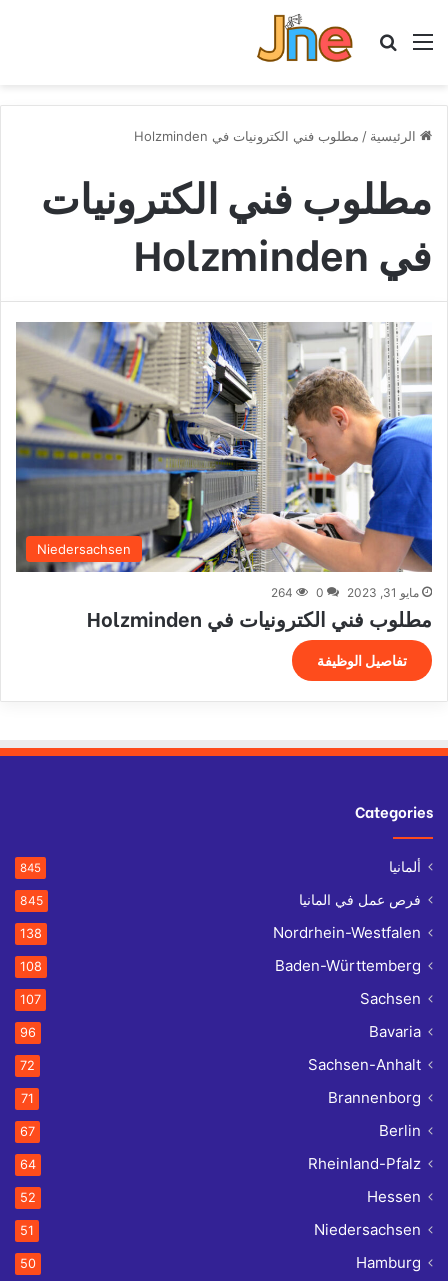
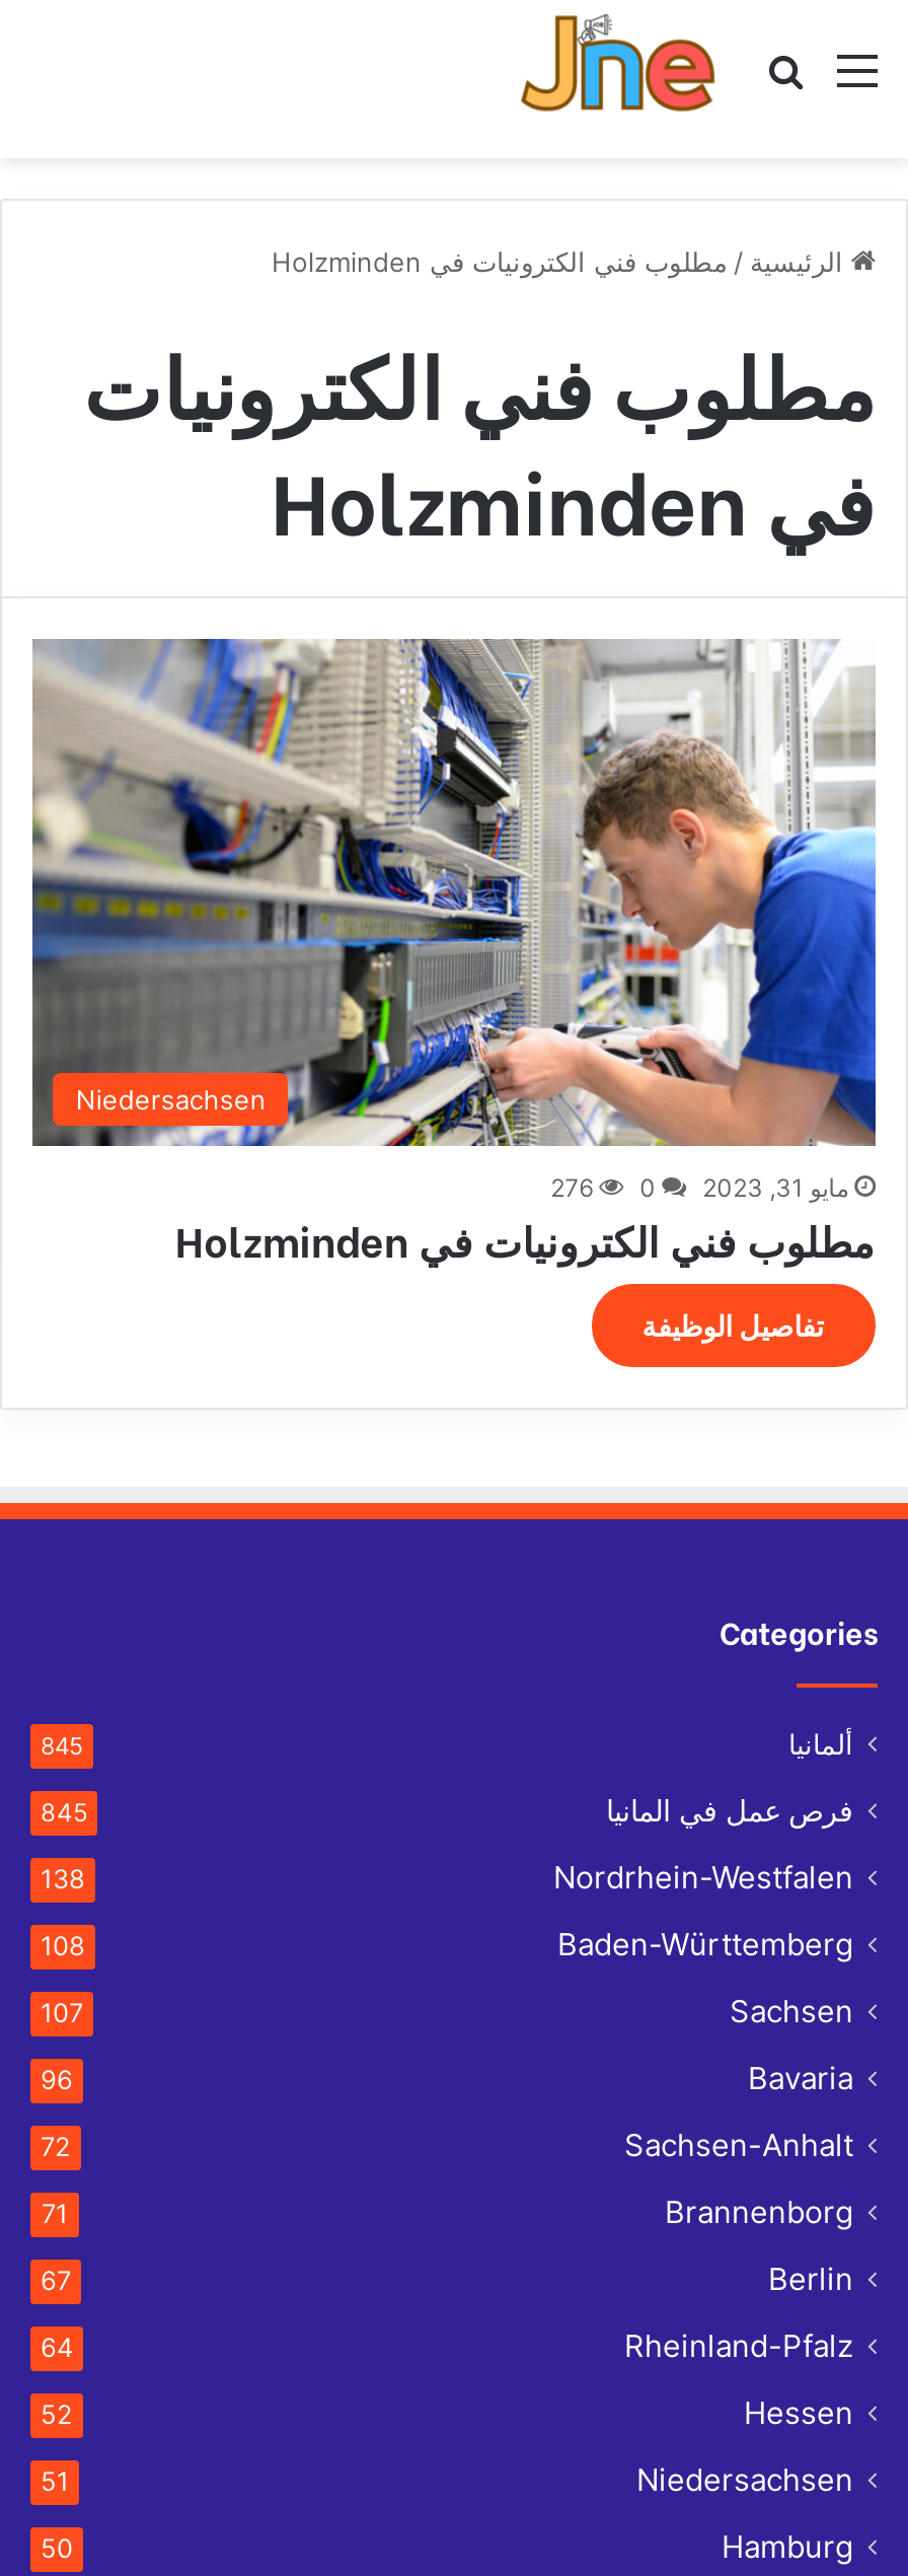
- 264 0
+ 276 0
